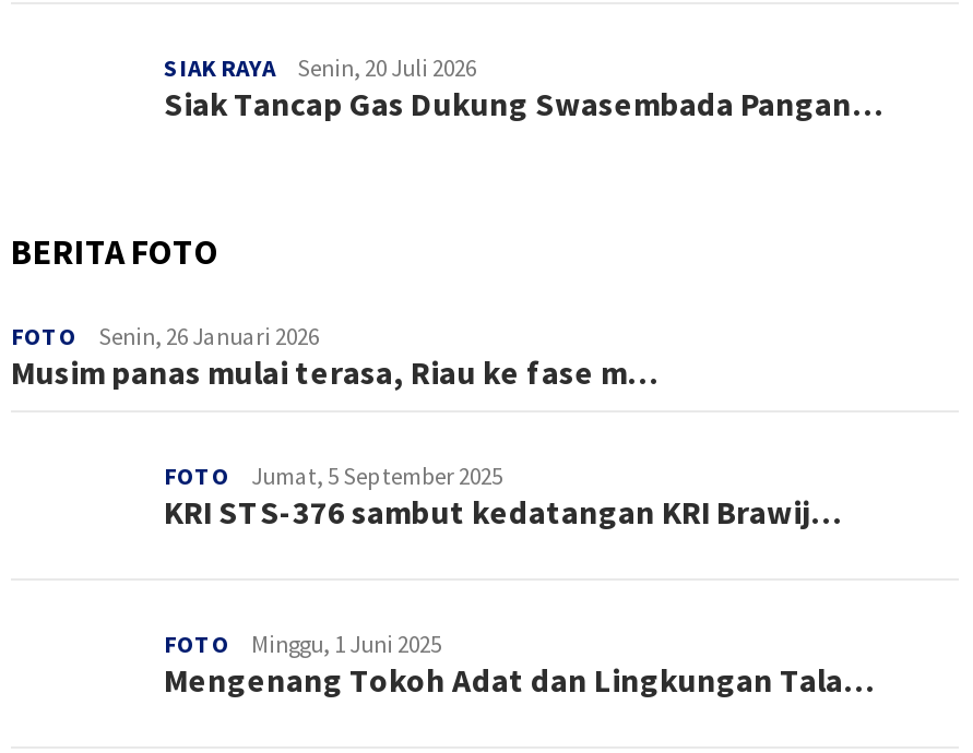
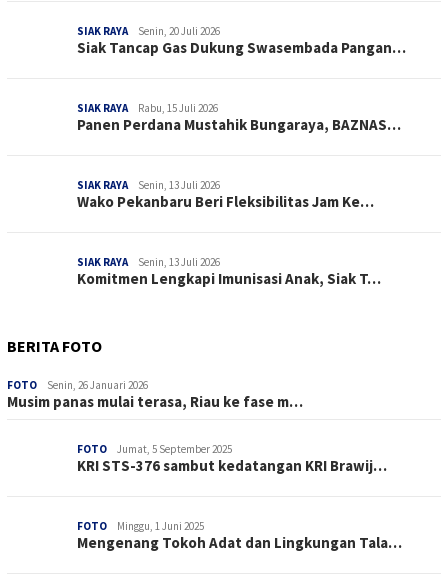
+ SIAK RAYA
+ Rabu, 15 Juli 2026
+ Panen Perdana Mustahik Bungaraya, BAZNAS…
+ SIAK RAYA
+ Senin, 13 Juli 2026
+ Wako Pekanbaru Beri Fleksibilitas Jam Ke…
+ SIAK RAYA
+ Senin, 13 Juli 2026
+ Komitmen Lengkapi Imunisasi Anak, Siak T…
